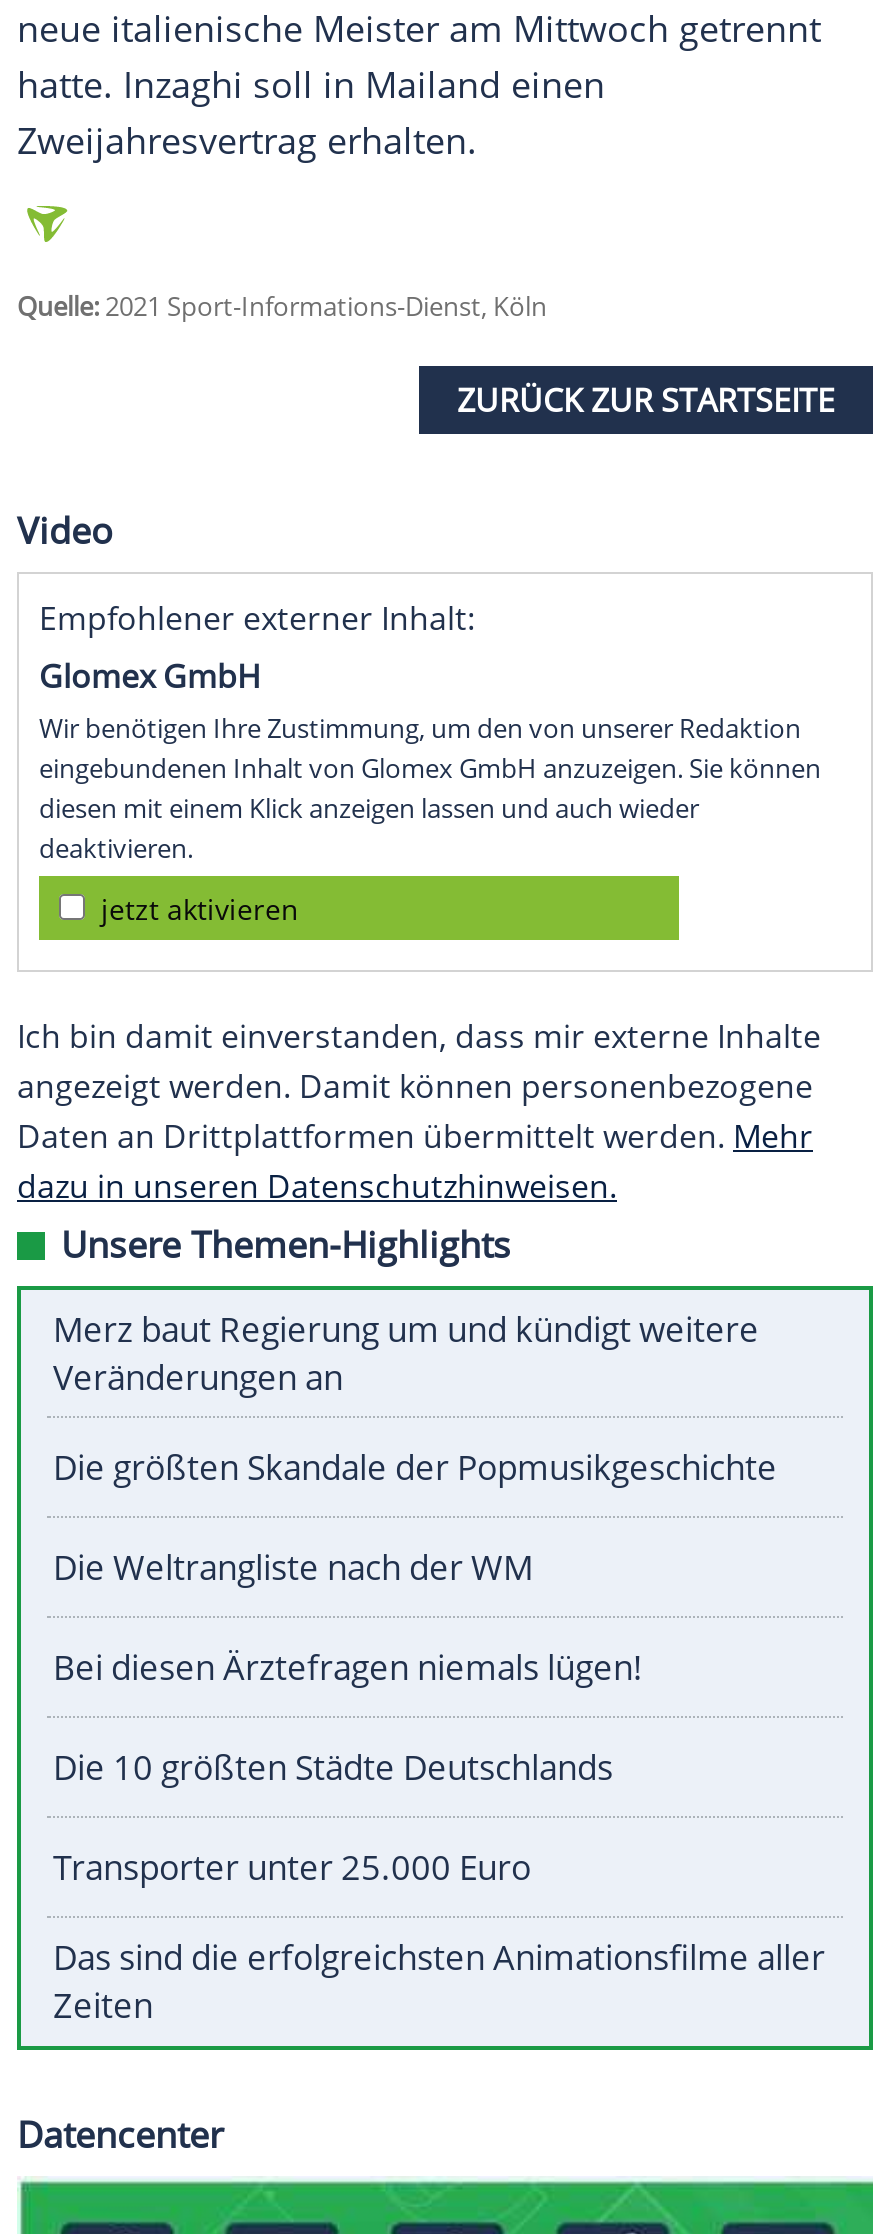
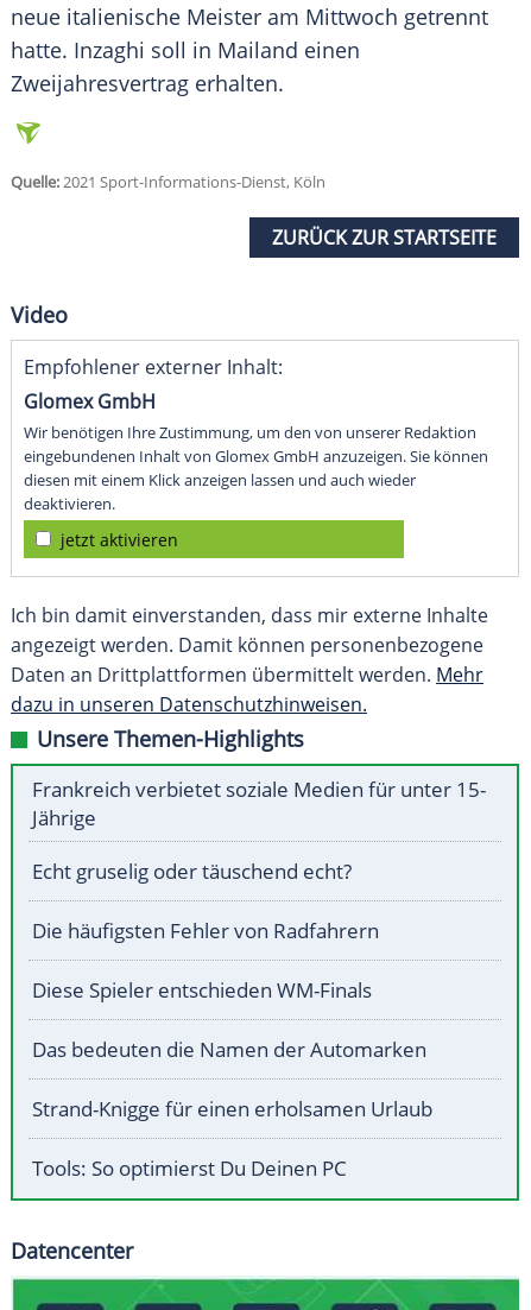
- Merz baut Regierung um und kündigt weitere
- Veränderungen an
+ Frankreich verbietet soziale Medien für unter 15-
+ Jährige

- Die größten Skandale der Popmusikgeschichte
+ Echt gruselig oder täuschend echt?

- Die Weltrangliste nach der WM
+ Die häufigsten Fehler von Radfahrern

- Bei diesen Ärztefragen niemals lügen!
+ Diese Spieler entschieden WM-Finals

- Die 10 größten Städte Deutschlands
+ Das bedeuten die Namen der Automarken

- Transporter unter 25.000 Euro
+ Strand-Knigge für einen erholsamen Urlaub

- Das sind die erfolgreichsten Animationsfilme aller
- Zeiten
+ Tools: So optimierst Du Deinen PC
